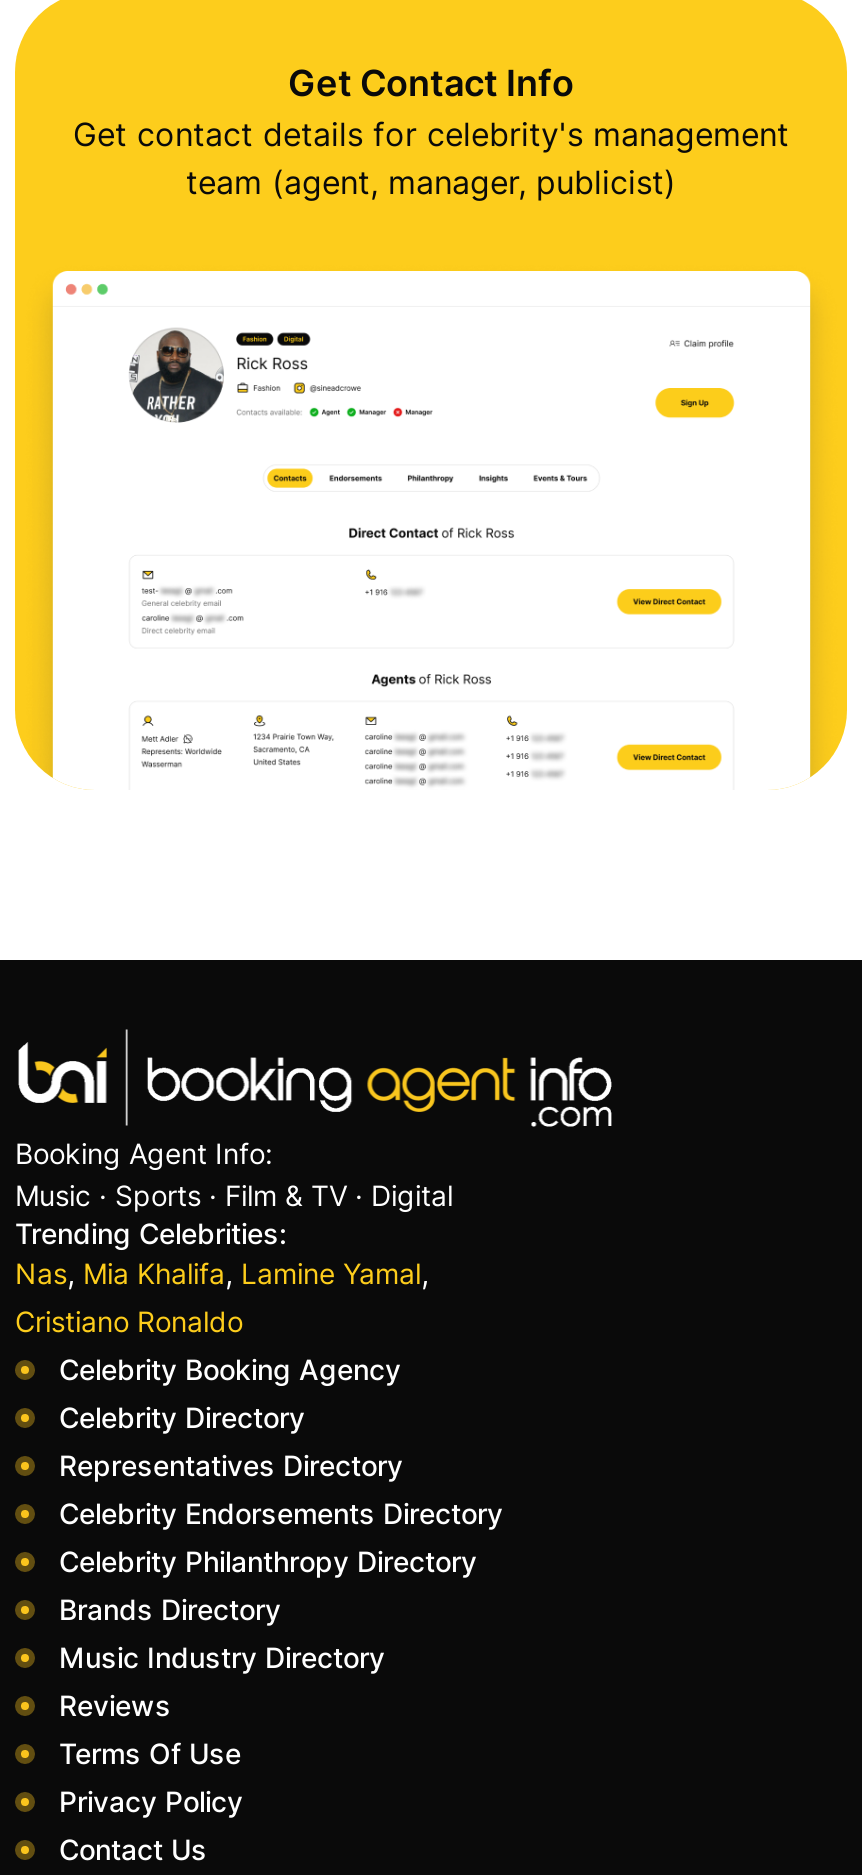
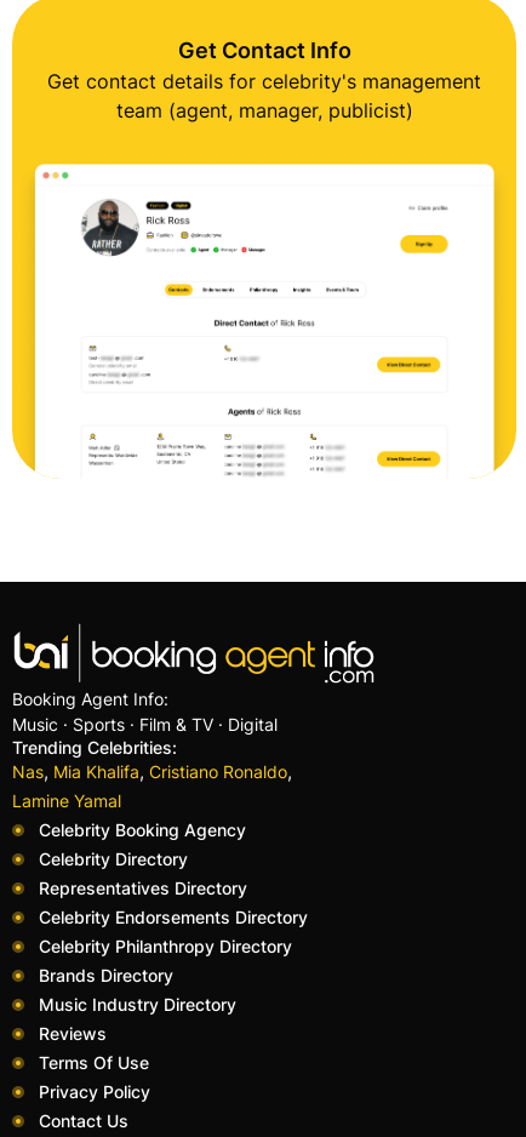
- Nas, Mia Khalifa, Lamine Yamal,
- Cristiano Ronaldo
+ Nas, Mia Khalifa, Cristiano Ronaldo,
+ Lamine Yamal
